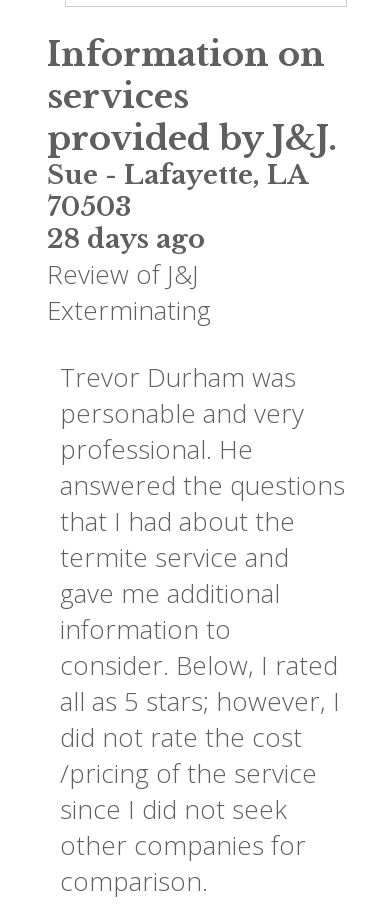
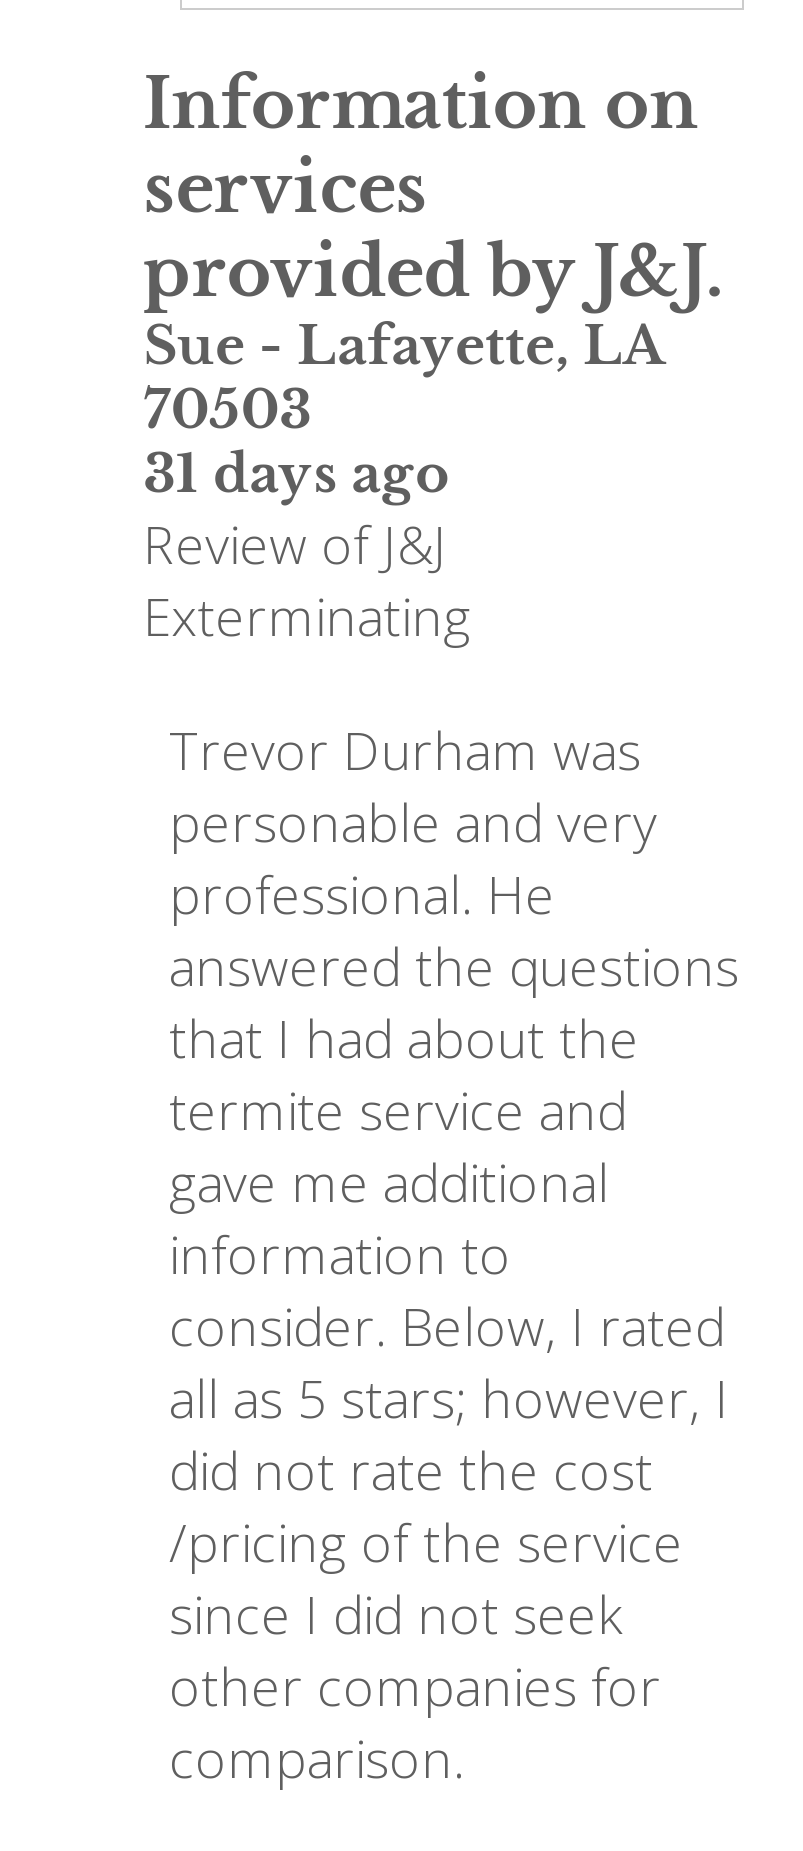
- 28 days ago
+ 31 days ago
